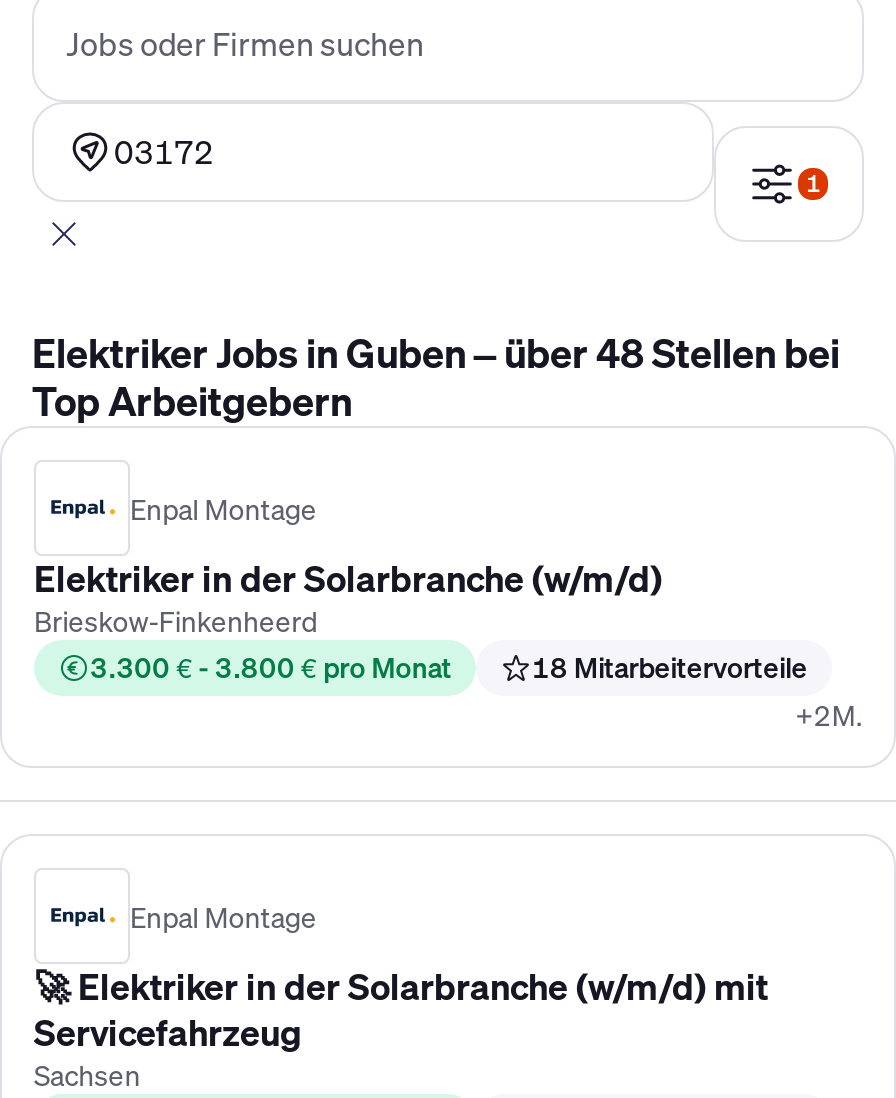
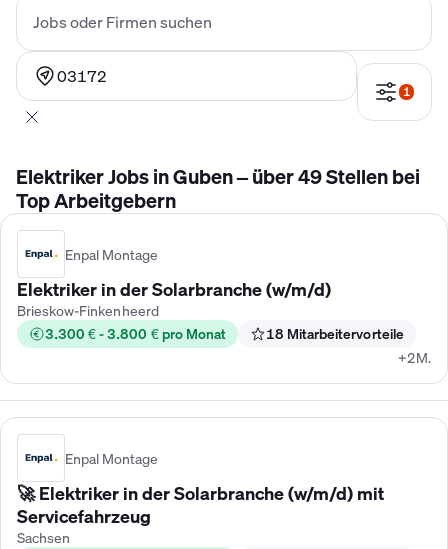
- Elektriker Jobs in Guben – über 48 Stellen bei
+ Elektriker Jobs in Guben – über 49 Stellen bei
